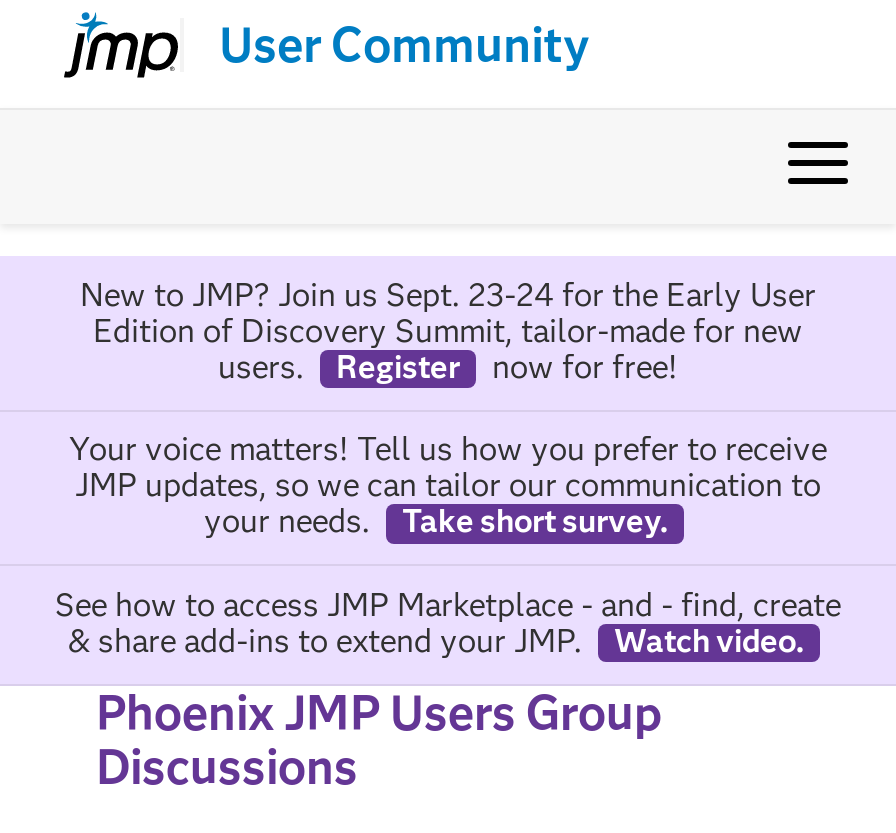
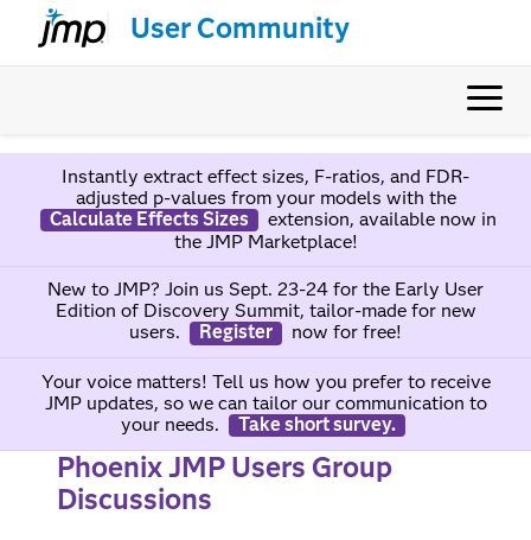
+ Instantly extract effect sizes, F-ratios, and FDR-
+ adjusted p-values from your models with the
+ Calculate Effects Sizes
+ extension, available now in
+ the JMP Marketplace!

moved down: New to JMP? Join us Sept. 23-24 for the Early User | Edition of Discovery Summit, tailor-made for new | users. | ... | your needs. | Take short survey.

- See how to access JMP Marketplace - and - find, create
- & share add-ins to extend your JMP.
- Watch video.
